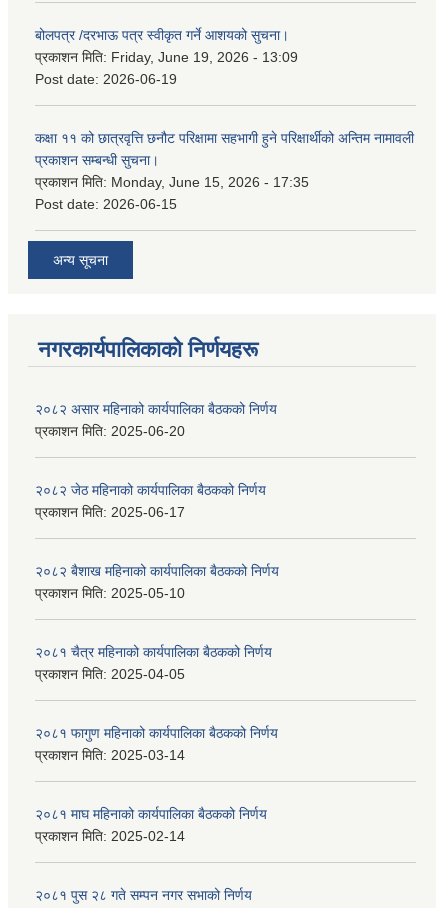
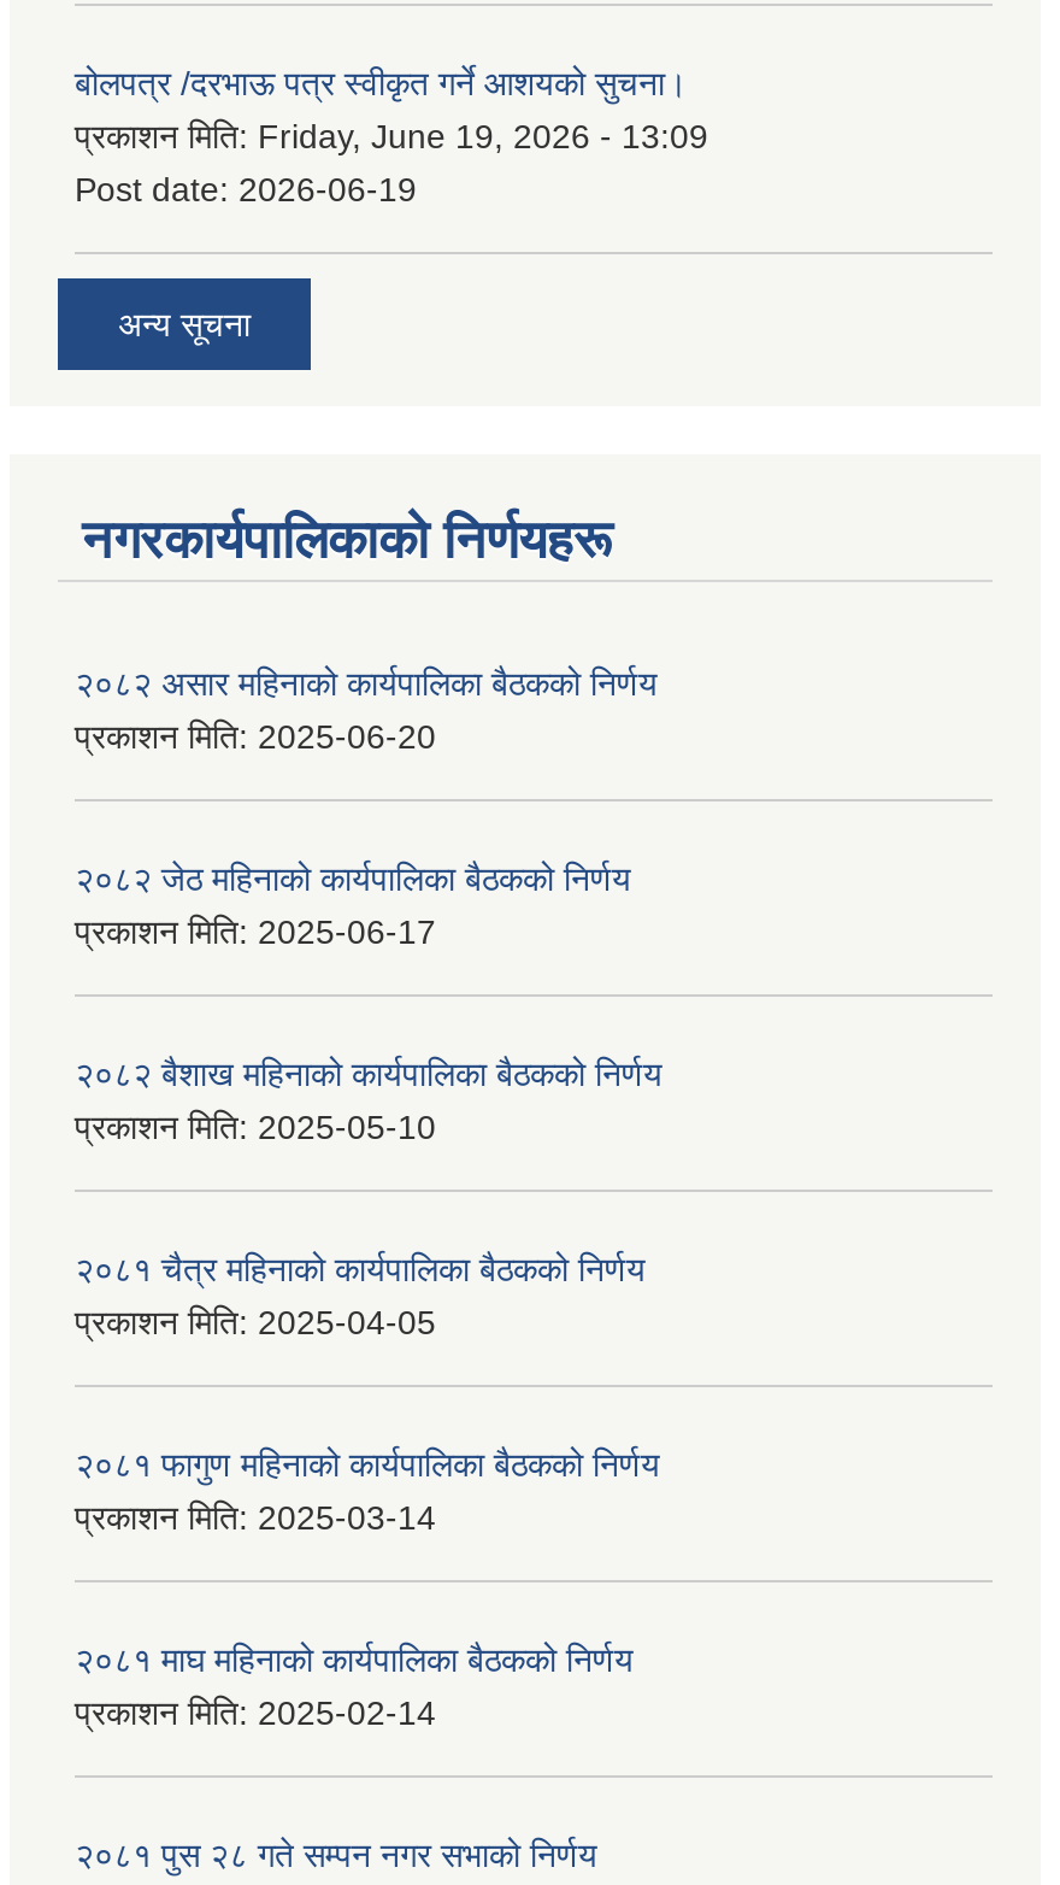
- कक्षा ११ को छात्रवृत्ति छनौट परिक्षामा सहभागी हुने परिक्षार्थीको अन्तिम नामावली
- प्रकाशन सम्बन्धी सुचना।
- प्रकाशन मिति: Monday, June 15, 2026 - 17:35
- Post date: 2026-06-15
